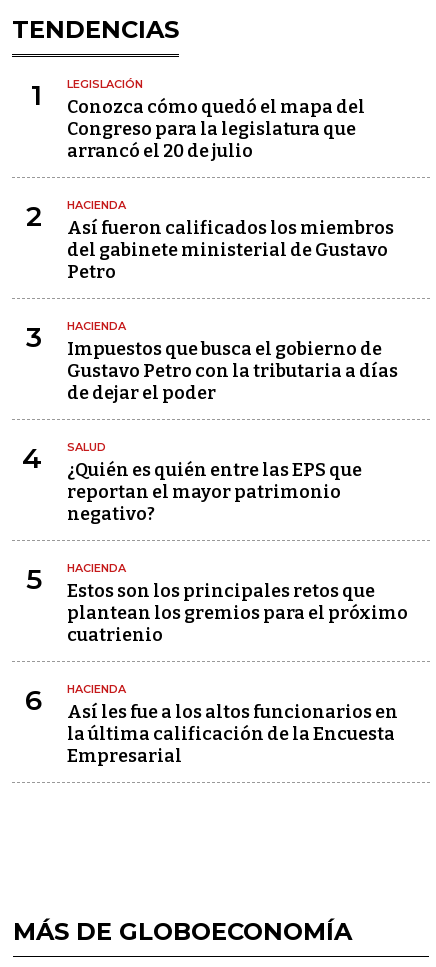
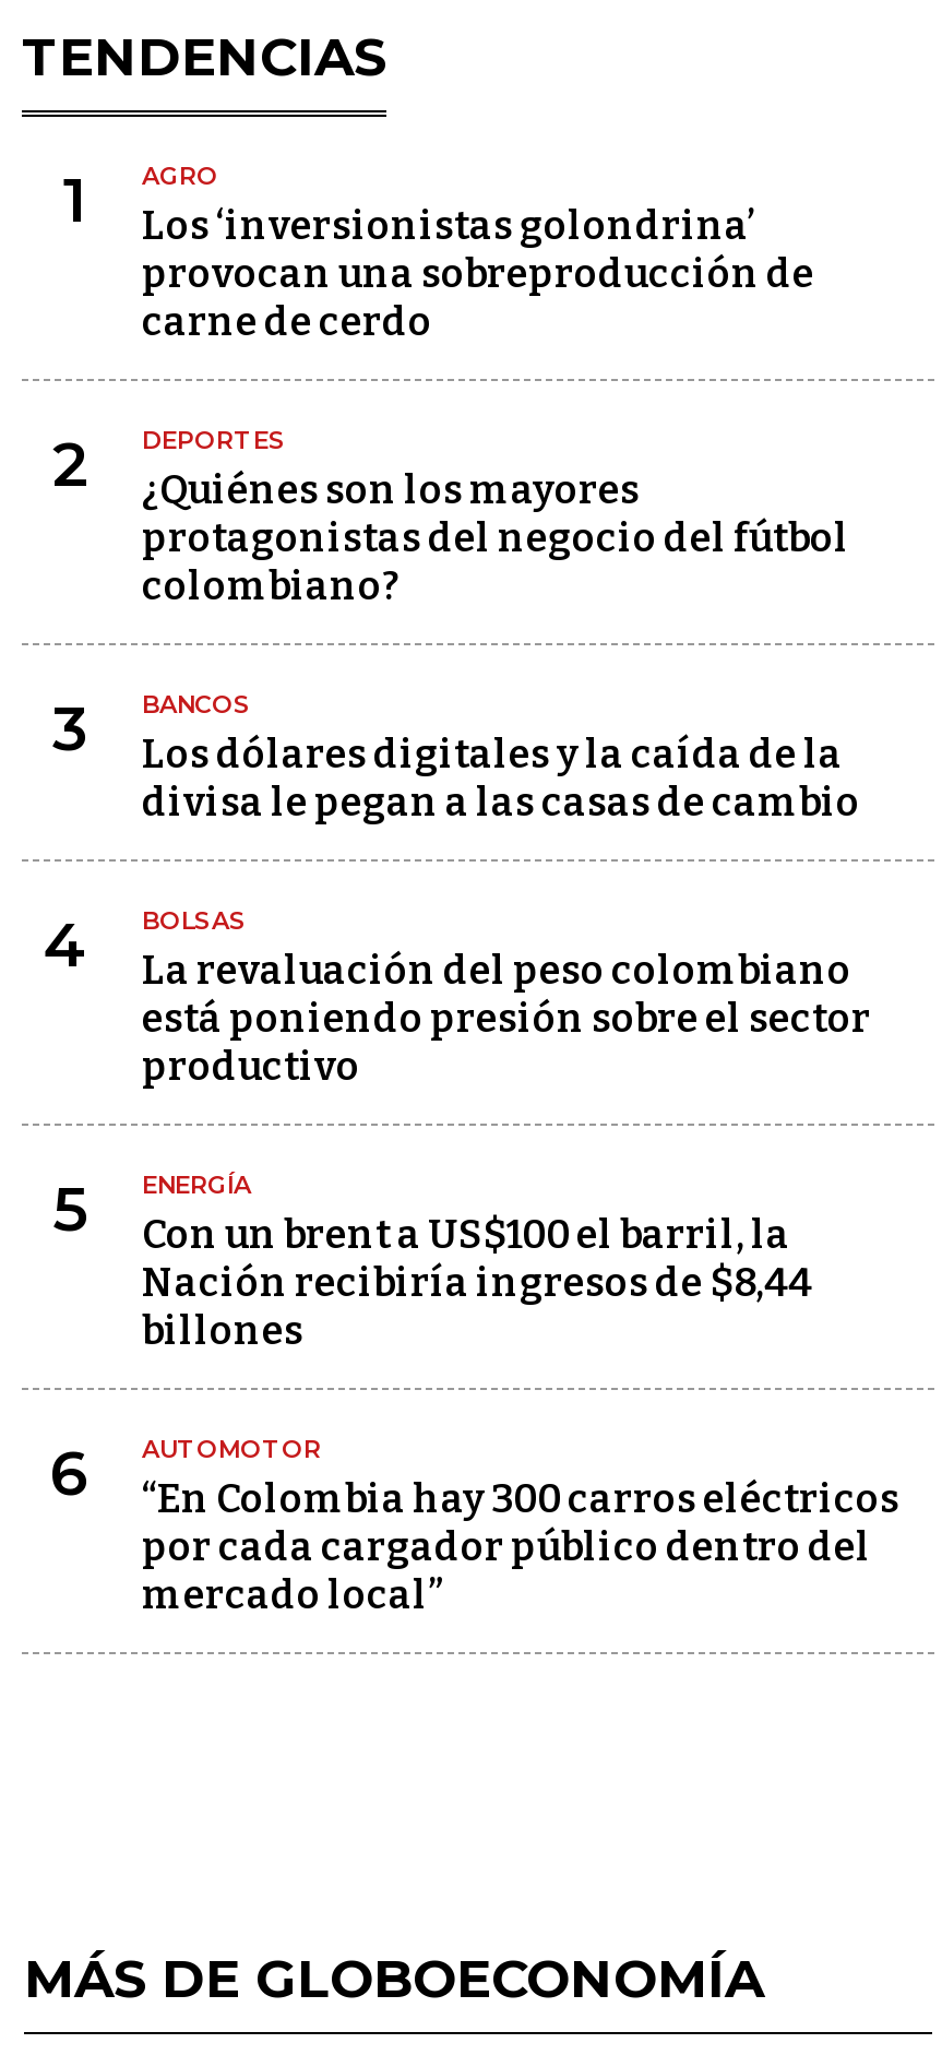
- LEGISLACIÓN
- Conozca cómo quedó el mapa del
- Congreso para la legislatura que
- arrancó el 20 de julio
+ AGRO
+ Los ‘inversionistas golondrina’
+ provocan una sobreproducción de
+ carne de cerdo

- HACIENDA
- Así fueron calificados los miembros
- del gabinete ministerial de Gustavo
- Petro
+ DEPORTES
+ ¿Quiénes son los mayores
+ protagonistas del negocio del fútbol
+ colombiano?

- HACIENDA
- Impuestos que busca el gobierno de
- Gustavo Petro con la tributaria a días
- de dejar el poder
+ BANCOS
+ Los dólares digitales y la caída de la
+ divisa le pegan a las casas de cambio

- SALUD
- ¿Quién es quién entre las EPS que
- reportan el mayor patrimonio
- negativo?
+ BOLSAS
+ La revaluación del peso colombiano
+ está poniendo presión sobre el sector
+ productivo

- HACIENDA
- Estos son los principales retos que
- plantean los gremios para el próximo
- cuatrienio
+ ENERGÍA
+ Con un brent a US$100 el barril, la
+ Nación recibiría ingresos de $8,44
+ billones

- HACIENDA
- Así les fue a los altos funcionarios en
- la última calificación de la Encuesta
- Empresarial
+ AUTOMOTOR
+ “En Colombia hay 300 carros eléctricos
+ por cada cargador público dentro del
+ mercado local”
